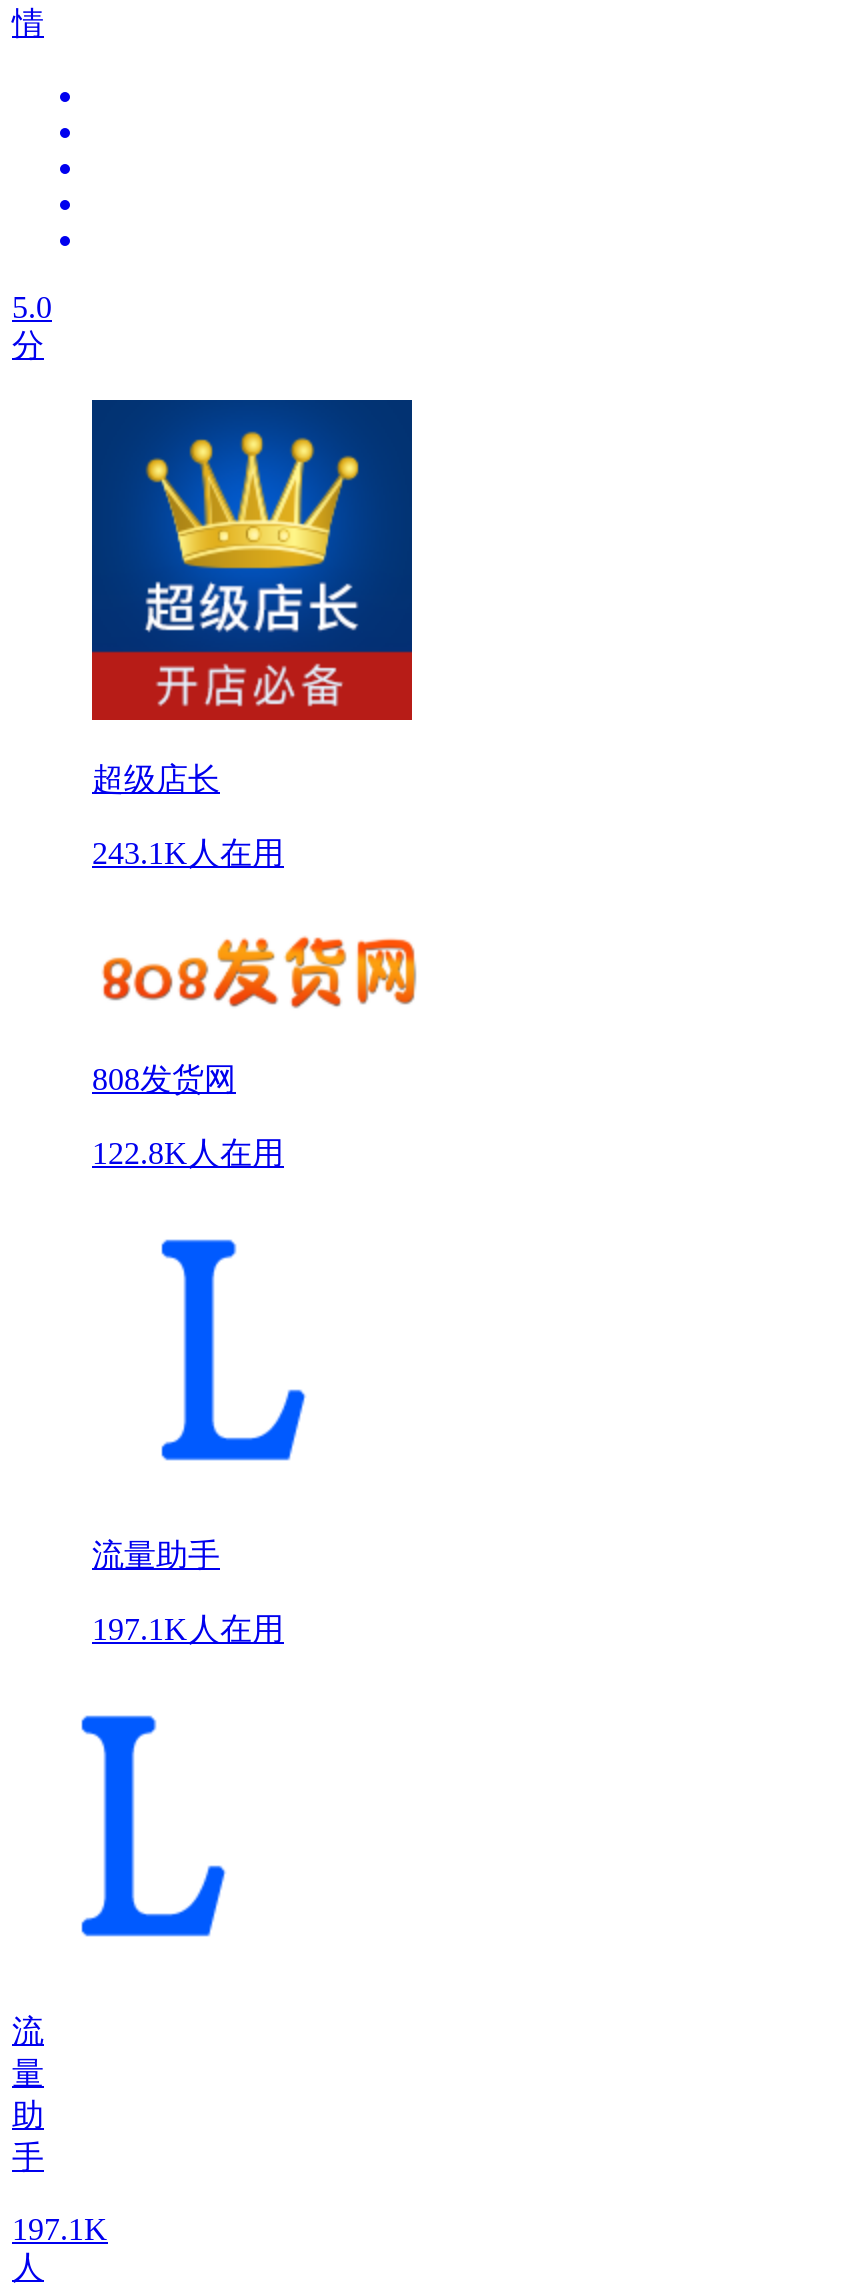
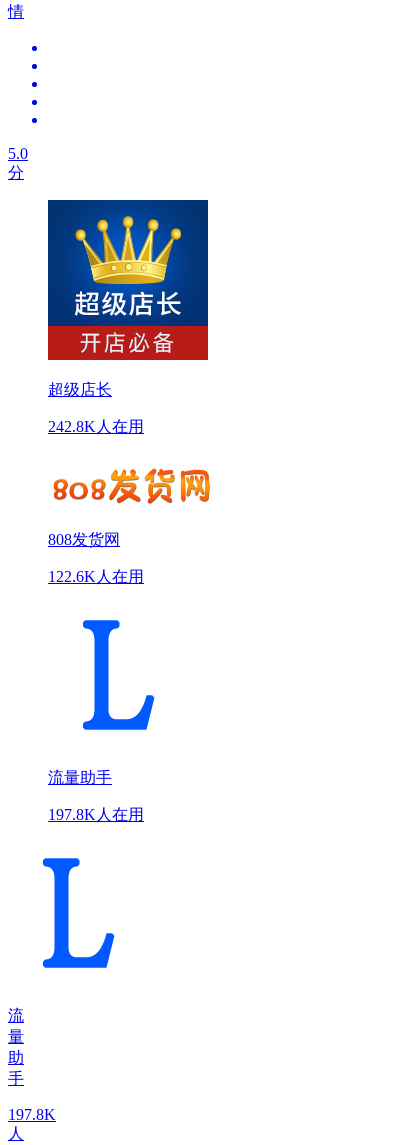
- 243.1K人在用
+ 242.8K人在用

- 122.8K人在用
+ 122.6K人在用

- 197.1K人在用
+ 197.8K人在用

- 197.1K
+ 197.8K
